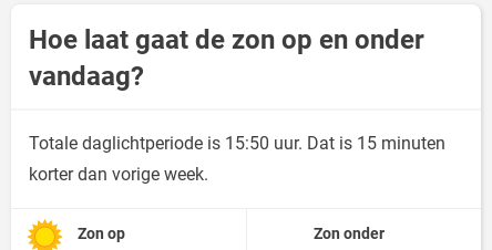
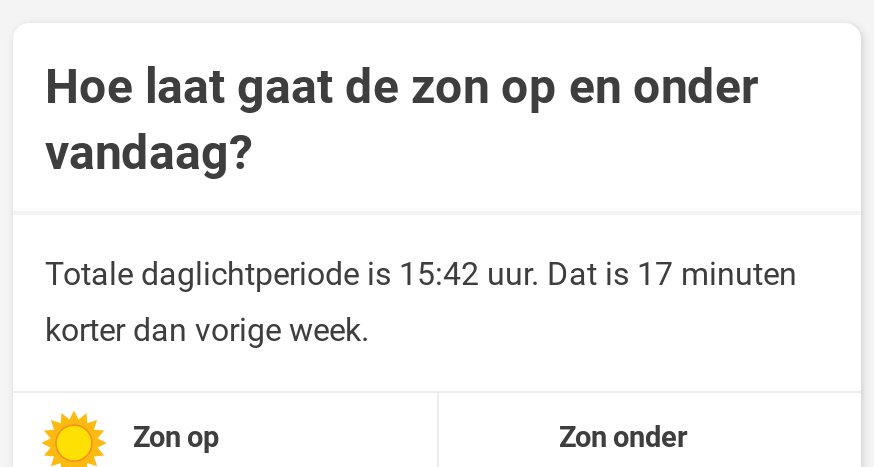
- Totale daglichtperiode is 15:50 uur. Dat is 15 minuten
+ Totale daglichtperiode is 15:42 uur. Dat is 17 minuten
